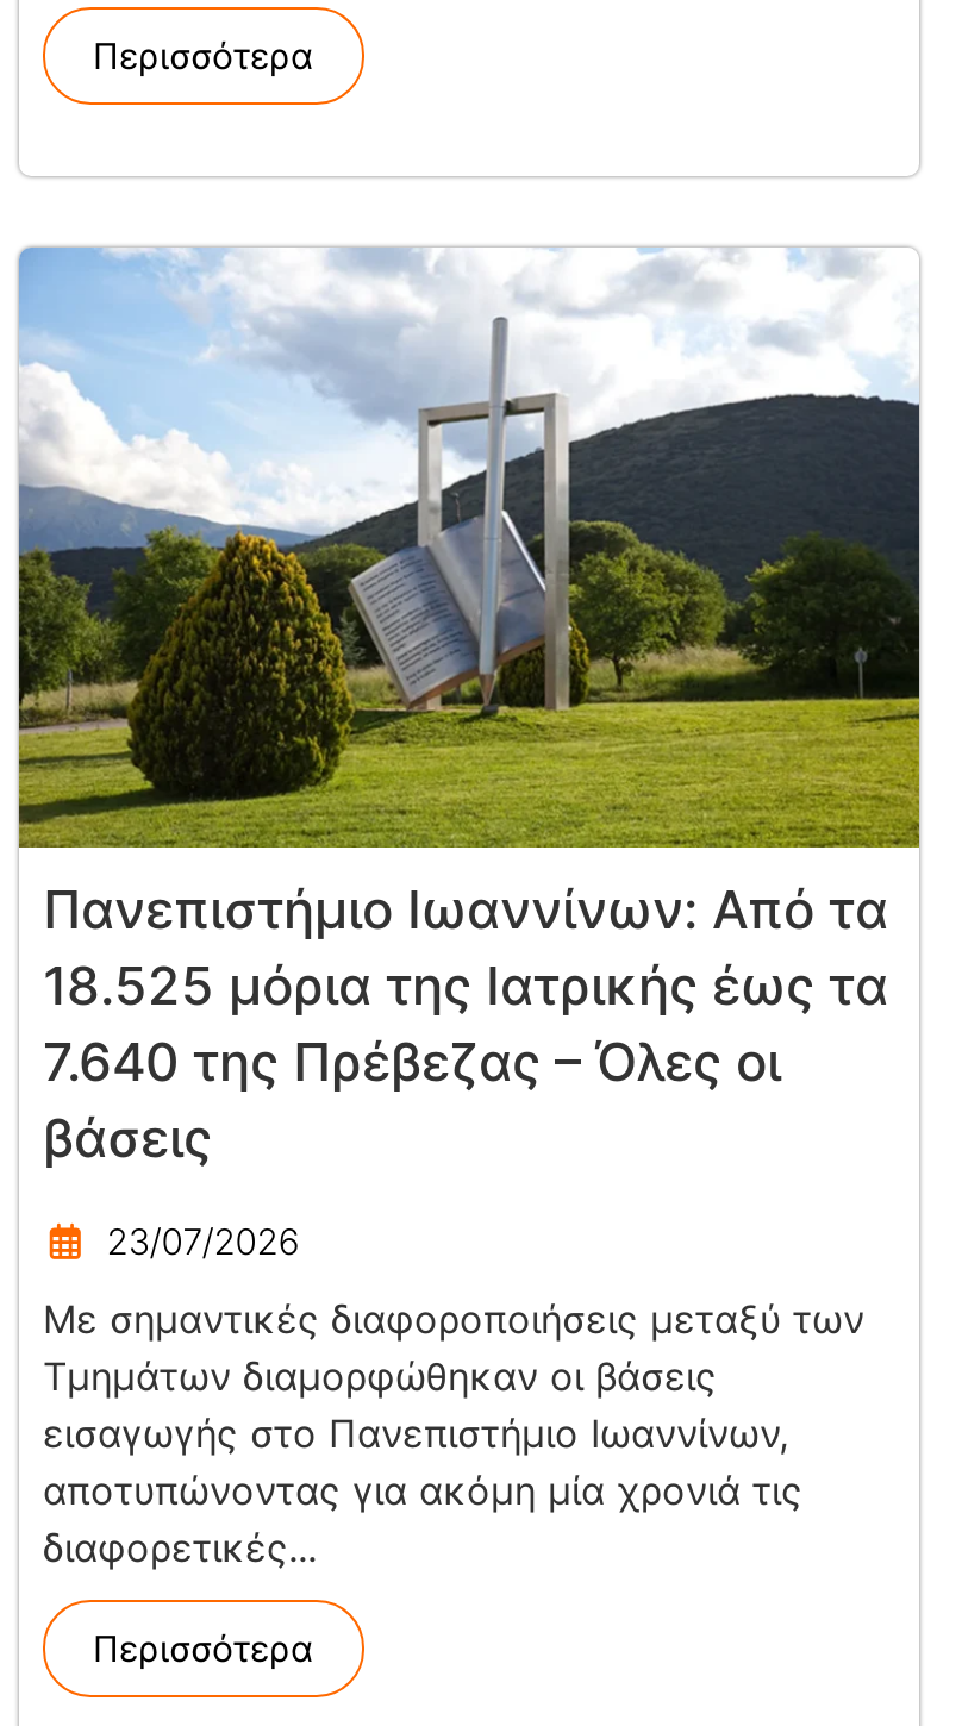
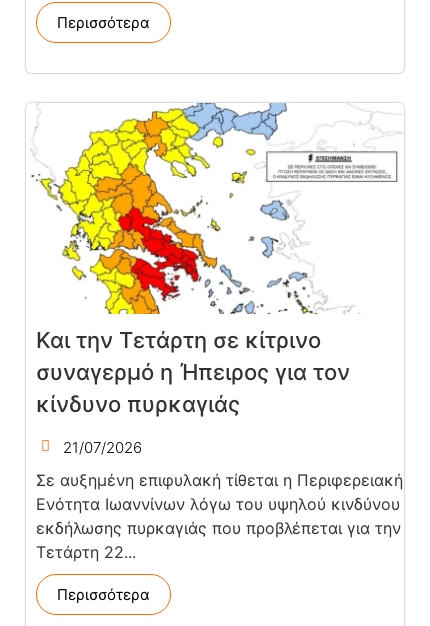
- [image]
+ [image]

- Πανεπιστήμιο Ιωαννίνων: Από τα
- 18.525 μόρια της Ιατρικής έως τα
- 7.640 της Πρέβεζας – Όλες οι
- βάσεις
+ Και την Τετάρτη σε κίτρινο
+ συναγερμό η Ήπειρος για τον
+ κίνδυνο πυρκαγιάς

- 23/07/2026
+ 21/07/2026

- Με σημαντικές διαφοροποιήσεις μεταξύ των
- Τμημάτων διαμορφώθηκαν οι βάσεις
- εισαγωγής στο Πανεπιστήμιο Ιωαννίνων,
- αποτυπώνοντας για ακόμη μία χρονιά τις
- διαφορετικές...
+ Σε αυξημένη επιφυλακή τίθεται η Περιφερειακή
+ Ενότητα Ιωαννίνων λόγω του υψηλού κινδύνου
+ εκδήλωσης πυρκαγιάς που προβλέπεται για την
+ Τετάρτη 22...
